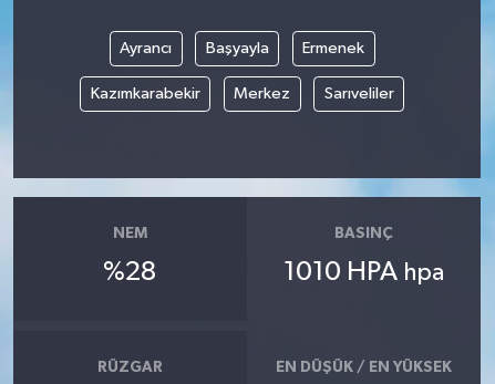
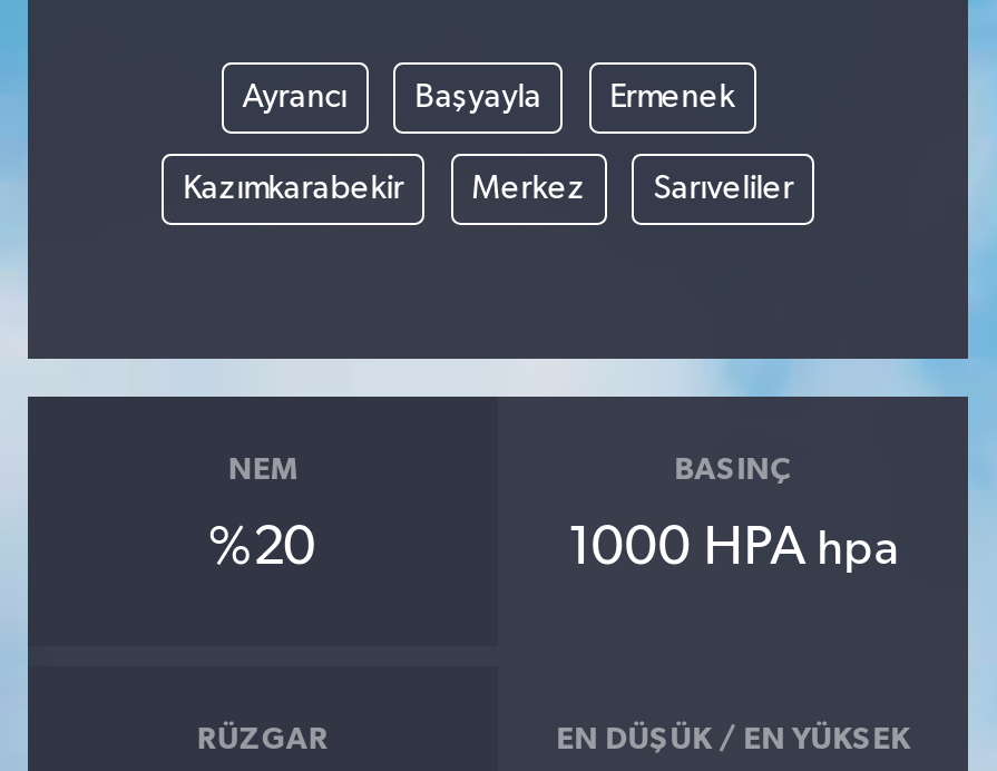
- %28
+ %20

- 1010 HPA hpa
+ 1000 HPA hpa
